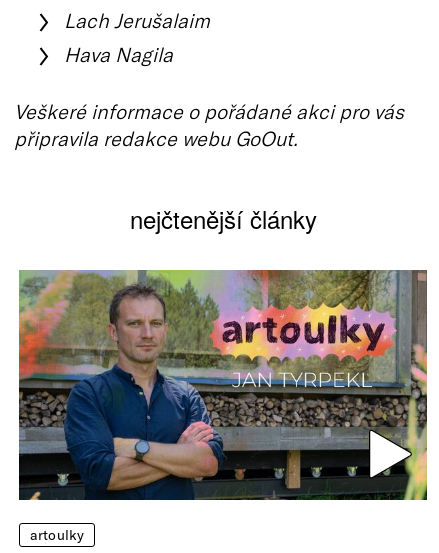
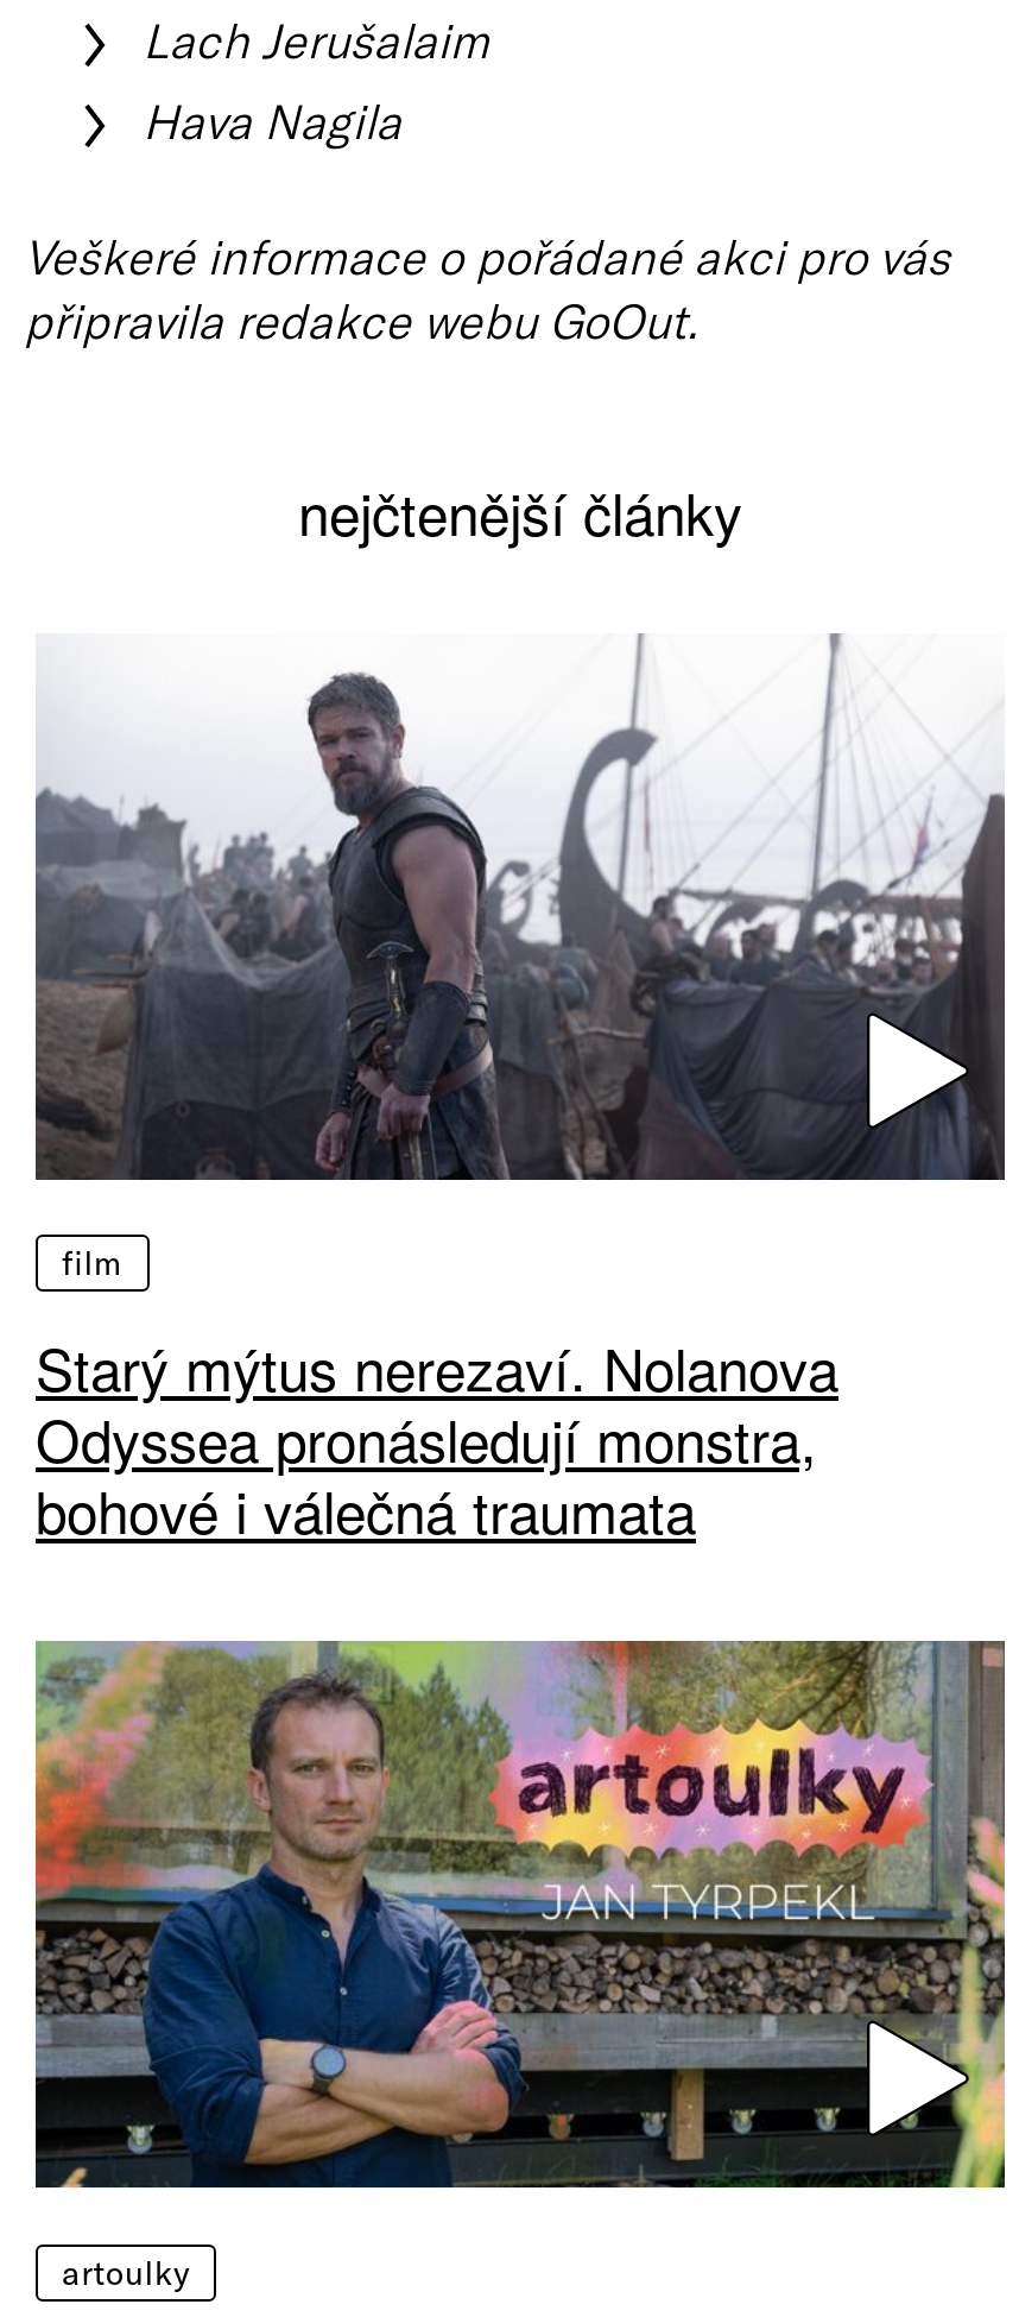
+ [image]
+ film
+ Starý mýtus nerezaví. Nolanova
+ Odyssea pronásledují monstra,
+ bohové i válečná traumata
